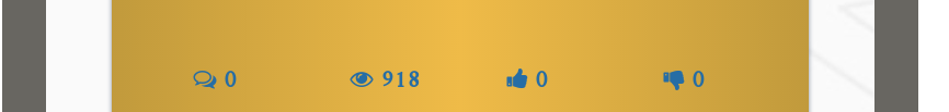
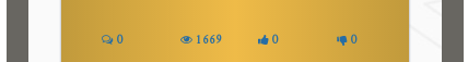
- 918
+ 1669
